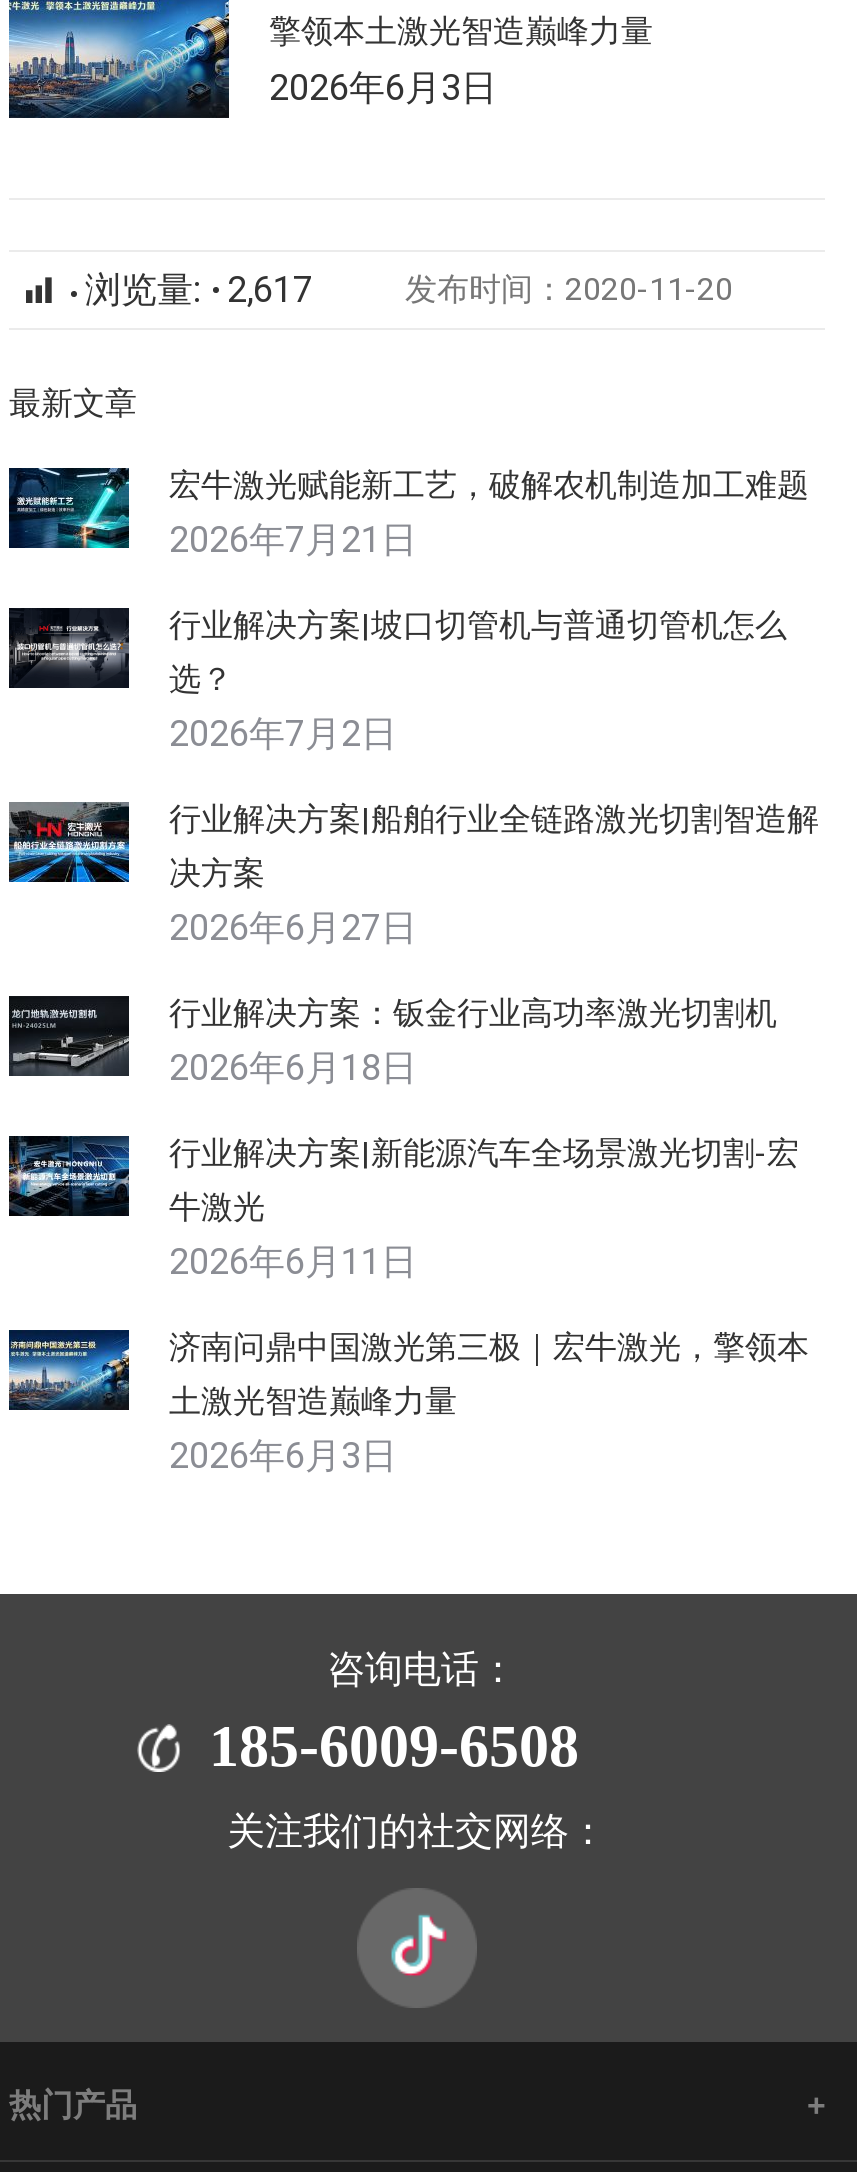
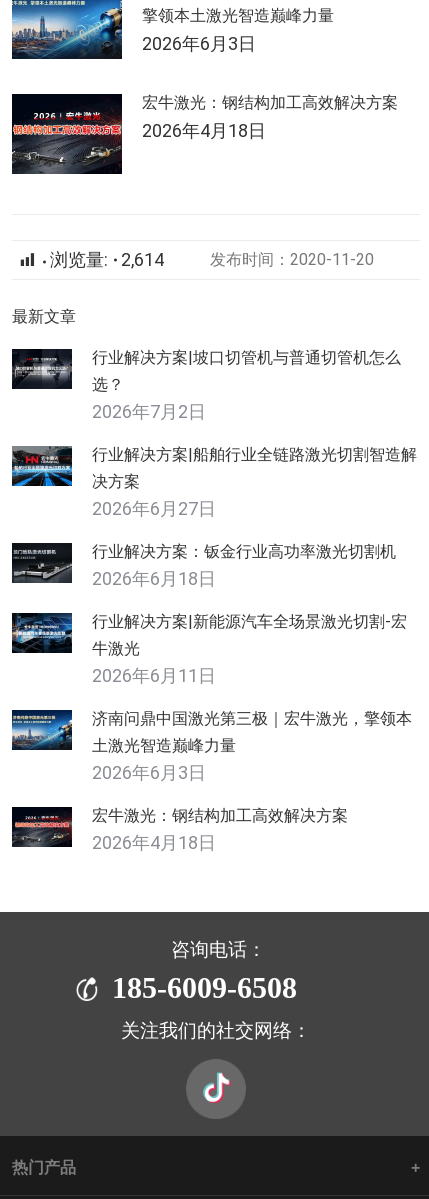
+ [image]
+ 宏牛激光：钢结构加工高效解决方案
+ 2026年4月18日

- 浏览量: 2,617
+ 浏览量: 2,614

- [image]
- 宏牛激光赋能新工艺，破解农机制造加工难题
- 2026年7月21日

+ [image]
+ 宏牛激光：钢结构加工高效解决方案
+ 2026年4月18日
